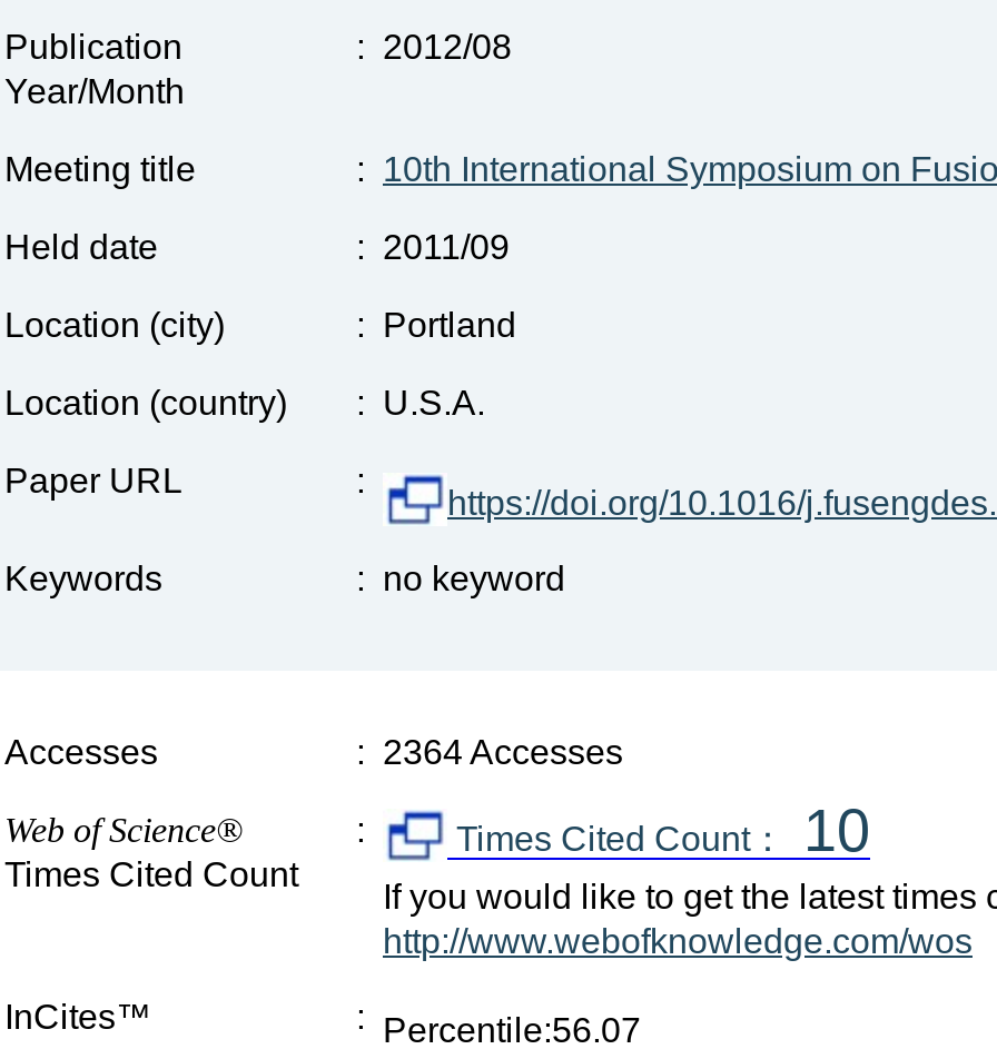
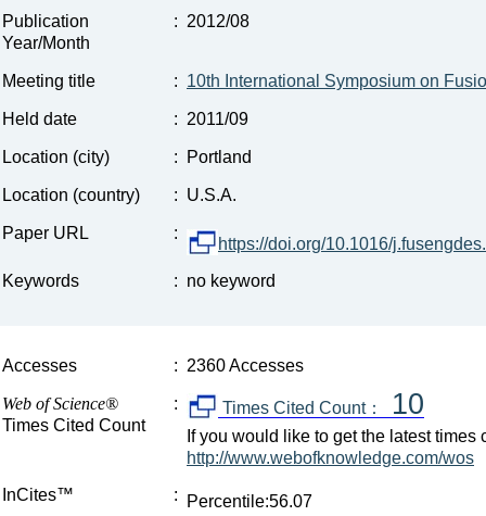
- : 2364 Accesses
+ : 2360 Accesses
